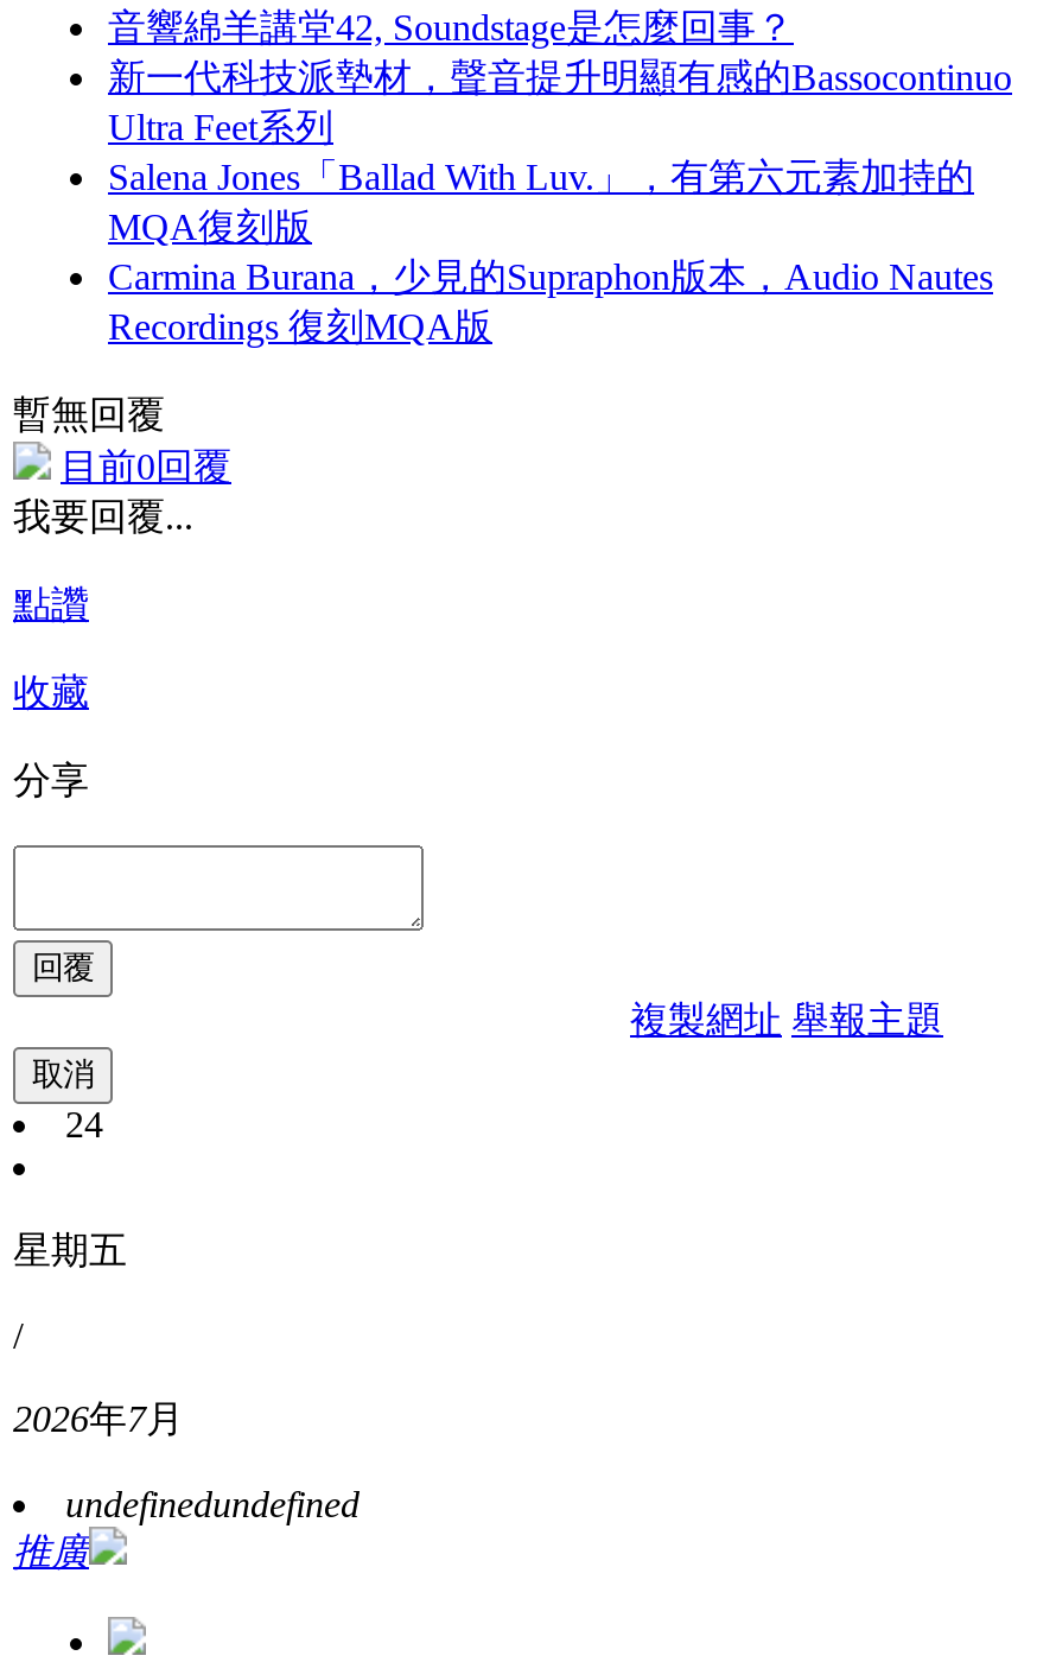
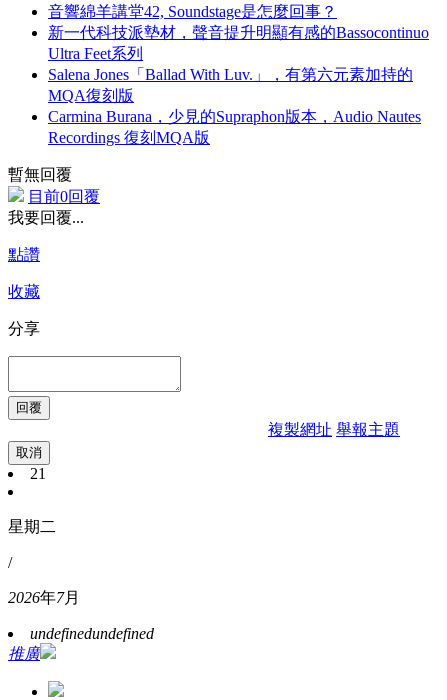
- 24
+ 21

- 星期五
+ 星期二
